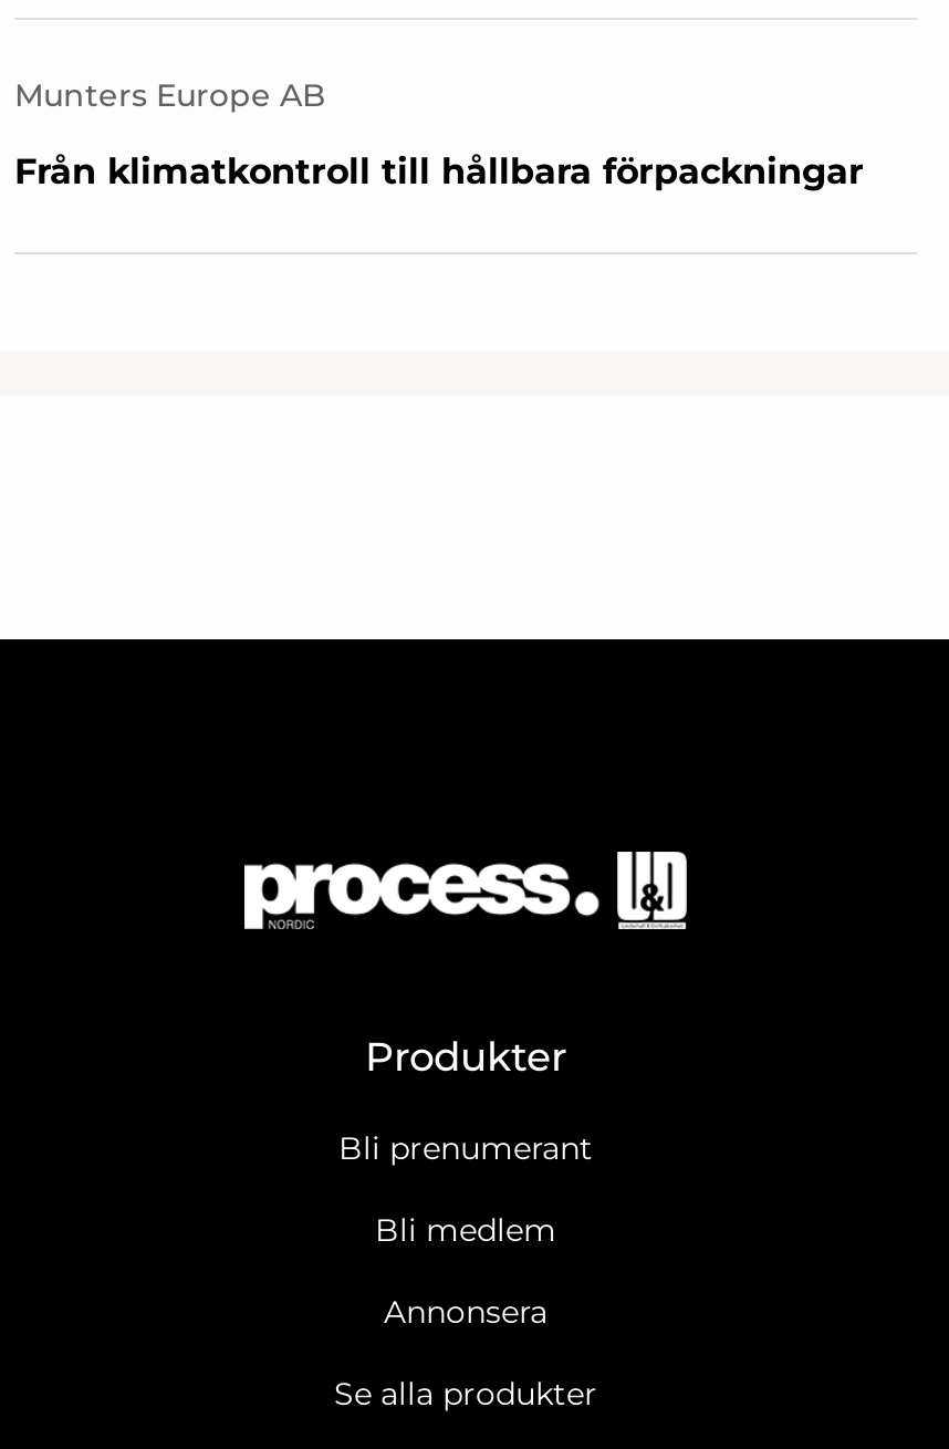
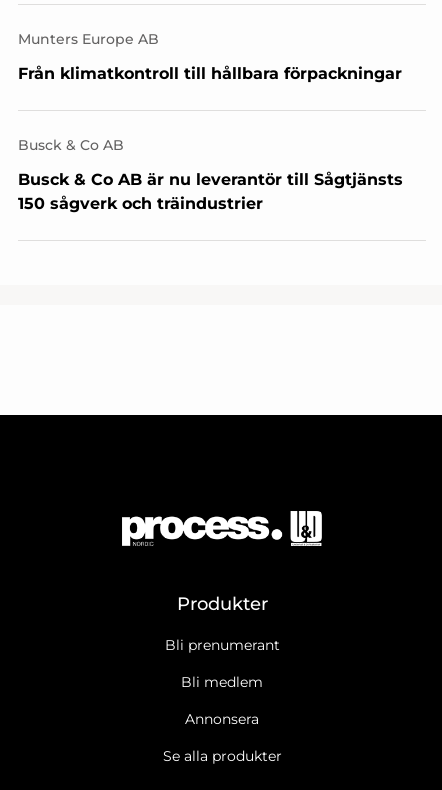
+ Busck & Co AB
+ Busck & Co AB är nu leverantör till Sågtjänsts
+ 150 sågverk och träindustrier
